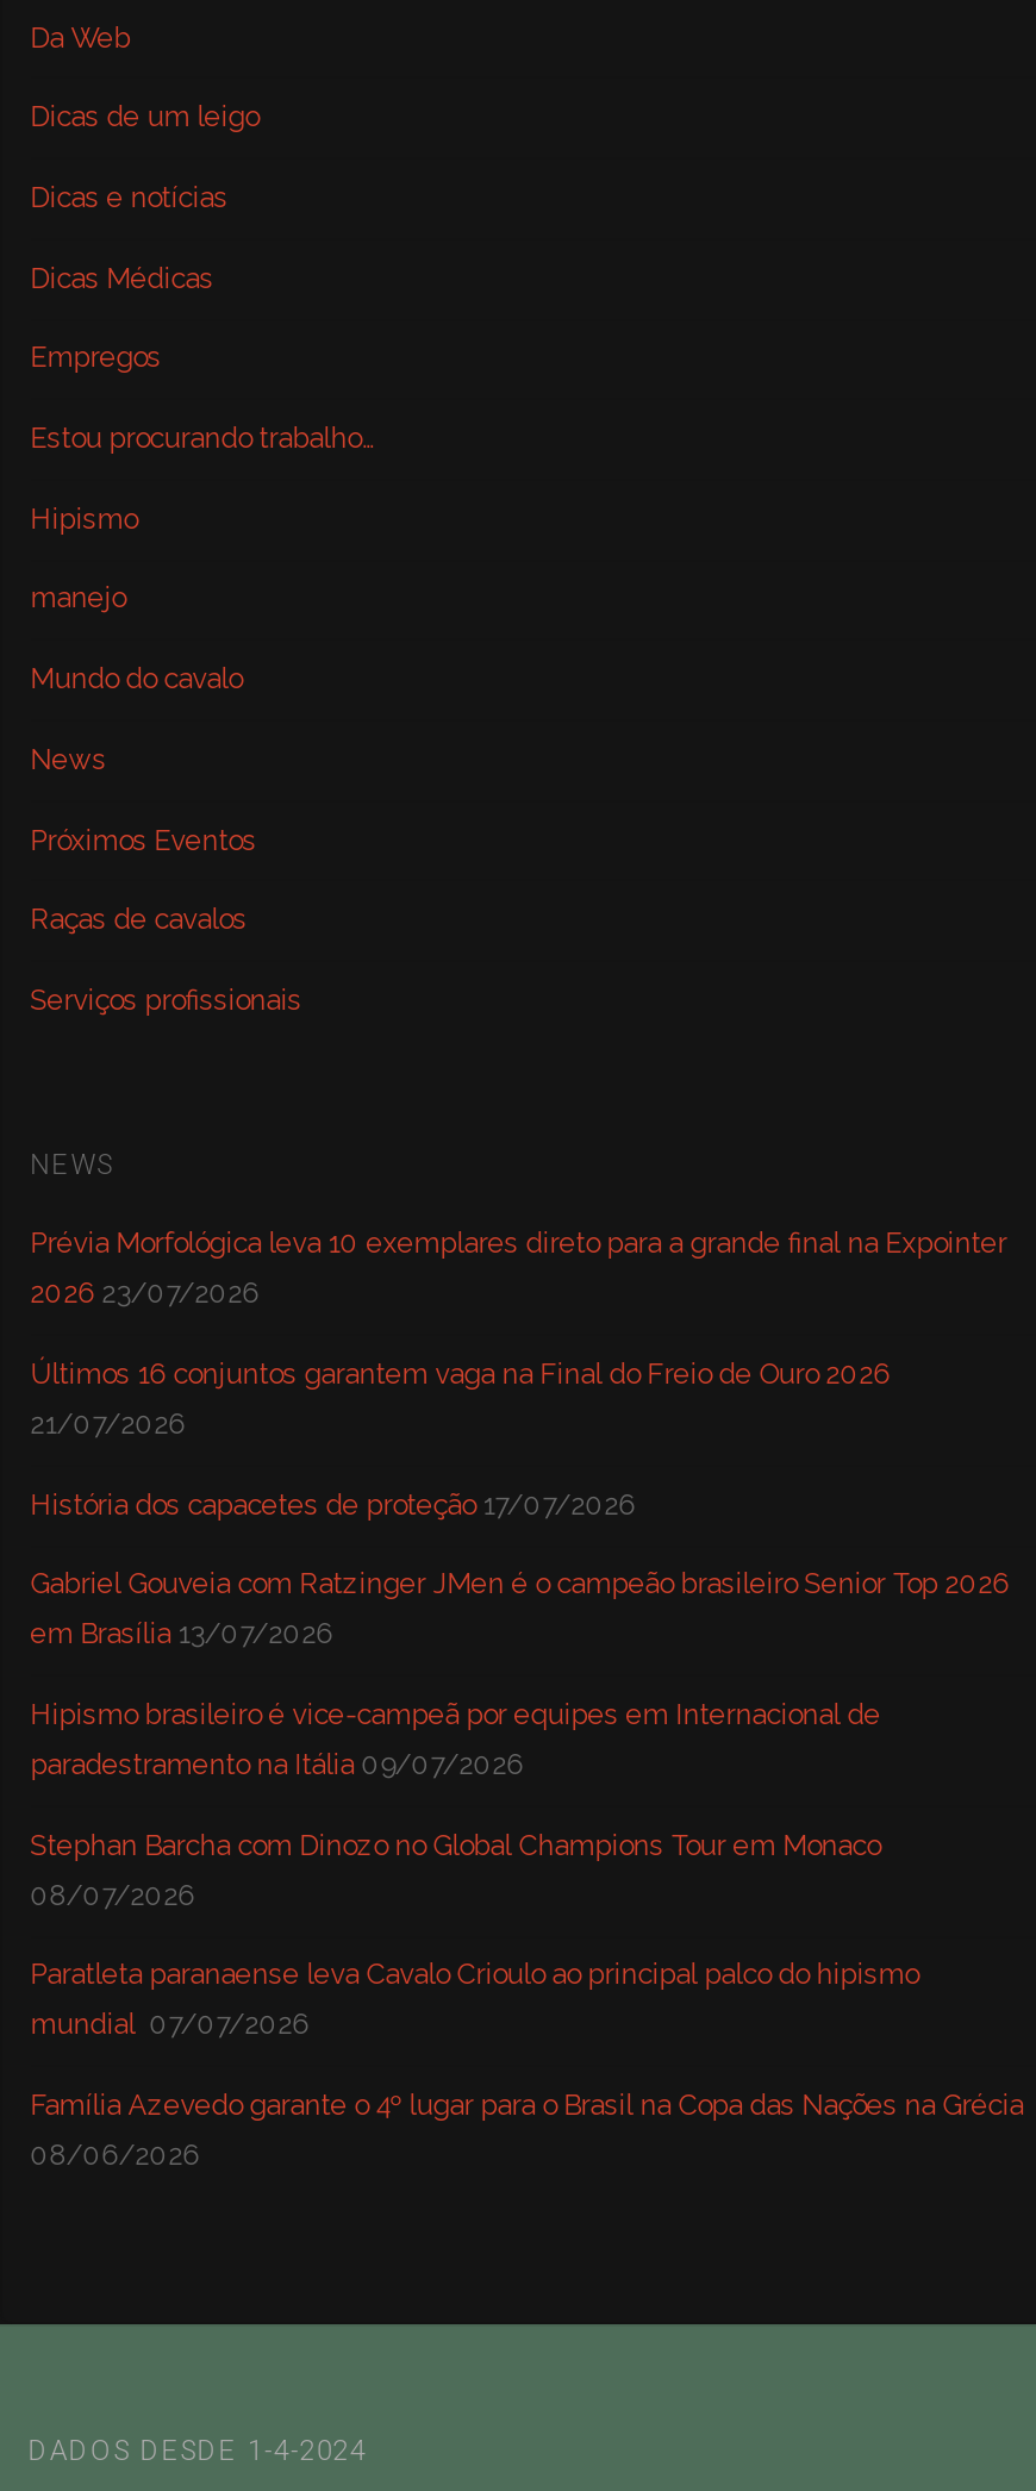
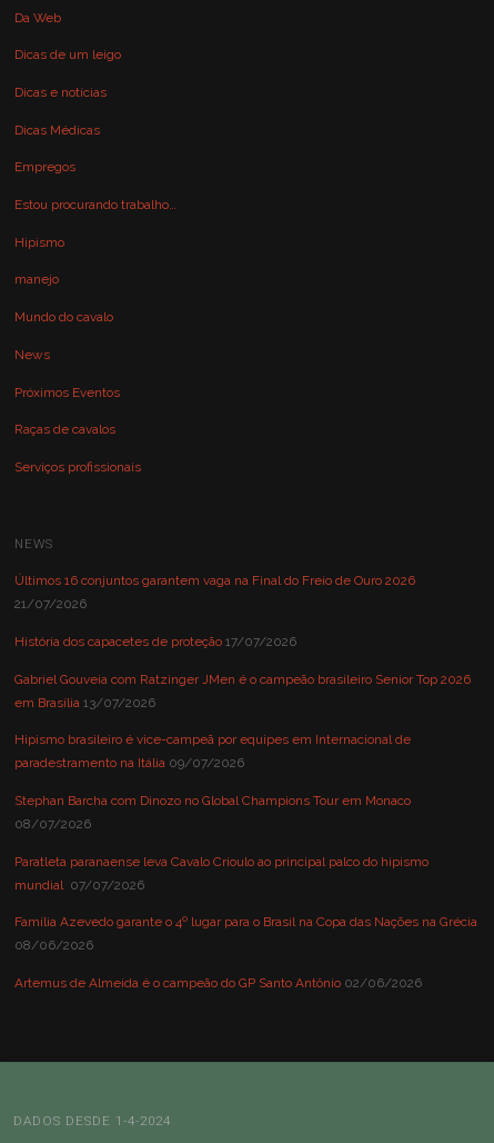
- Prévia Morfológica leva 10 exemplares direto para a grande final na Expointer
- 2026 23/07/2026

moved up: Últimos 16 conjuntos garantem vaga na Final do Freio de Ouro 2026 | 21/07/2026 | História dos capacetes de proteção 17/07/2026 | ... | Família Azevedo garante o 4º lugar para o Brasil na Copa das Nações na Grécia | 08/06/2026

+ Artemus de Almeida é o campeão do GP Santo Antônio 02/06/2026
